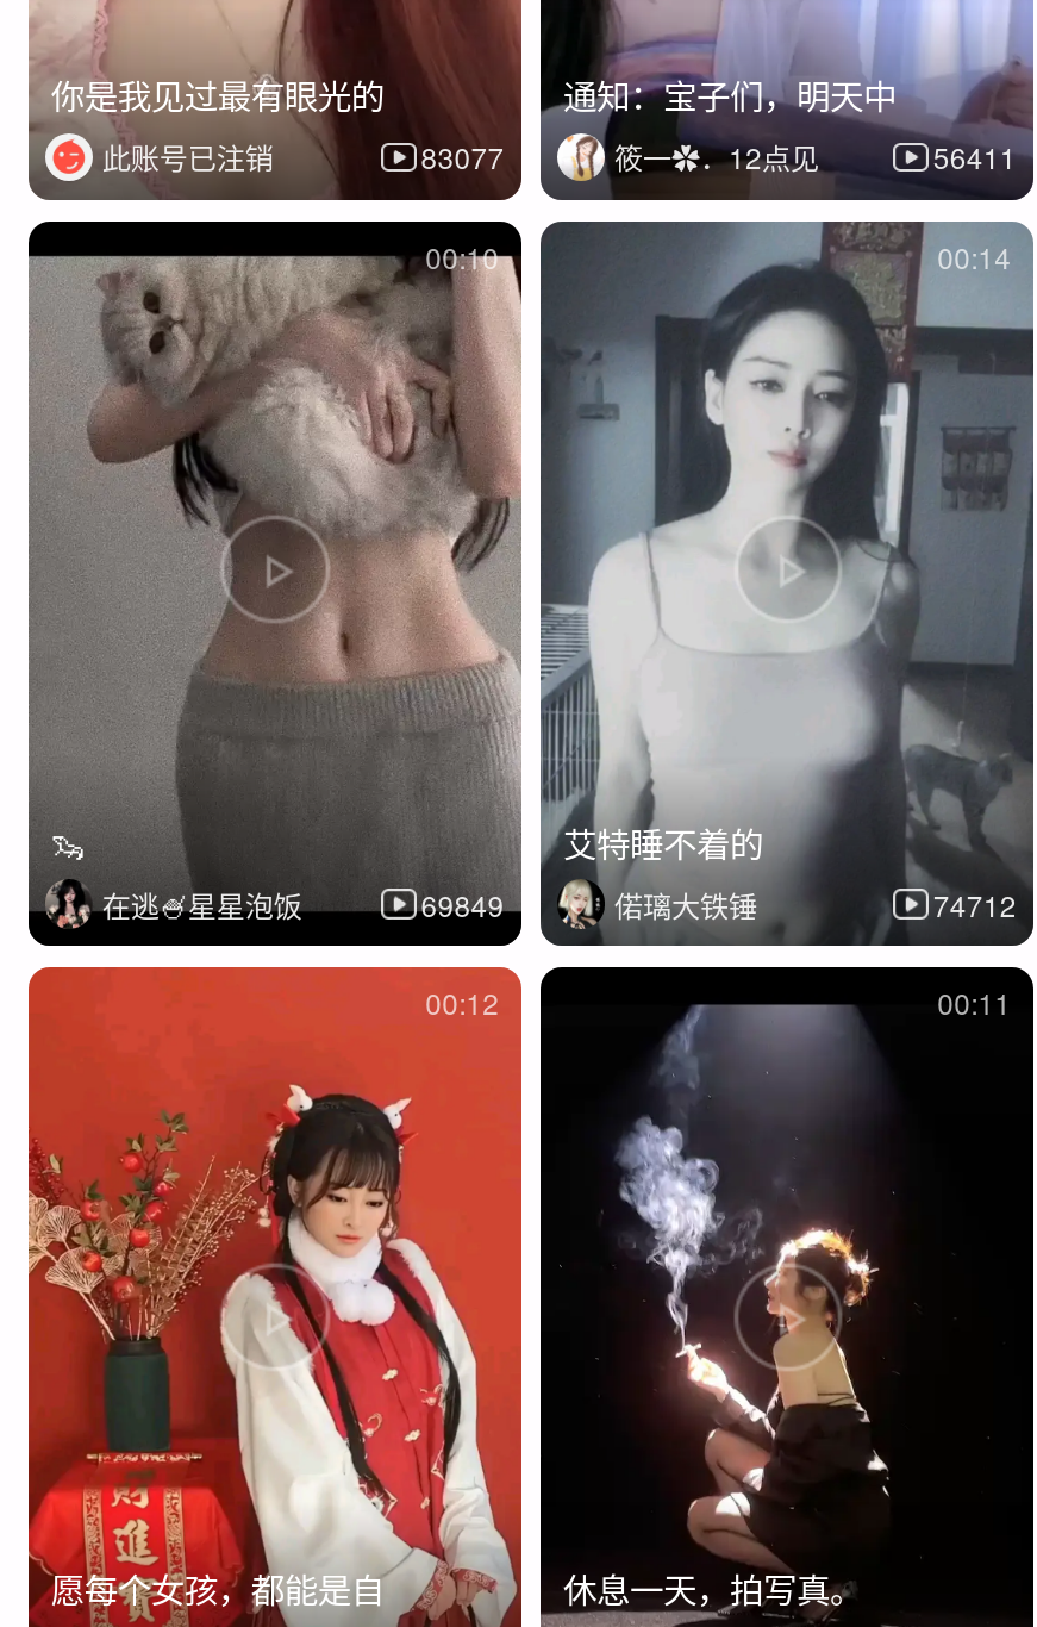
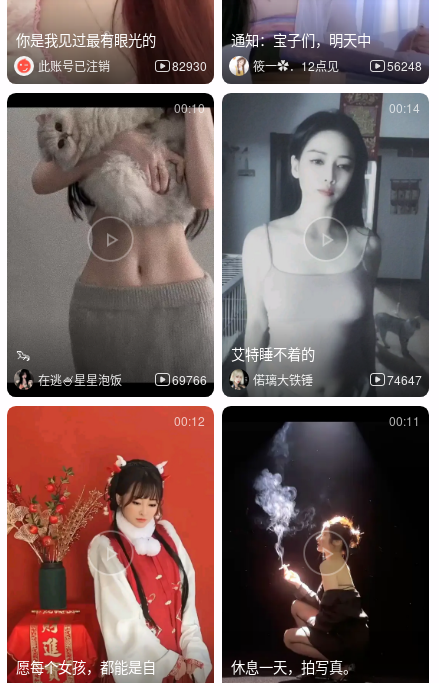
- 83077
+ 82930

- 56411
+ 56248

- 69849
+ 69766

- 74712
+ 74647
